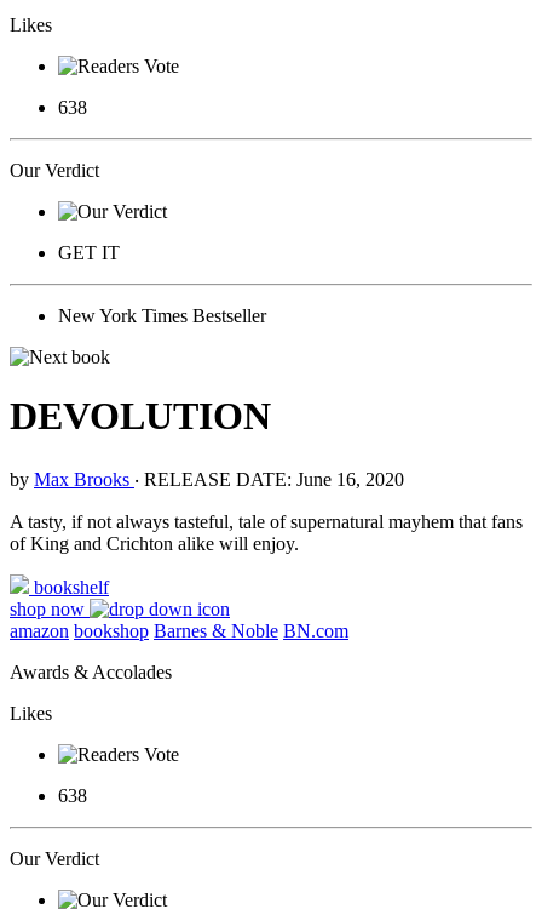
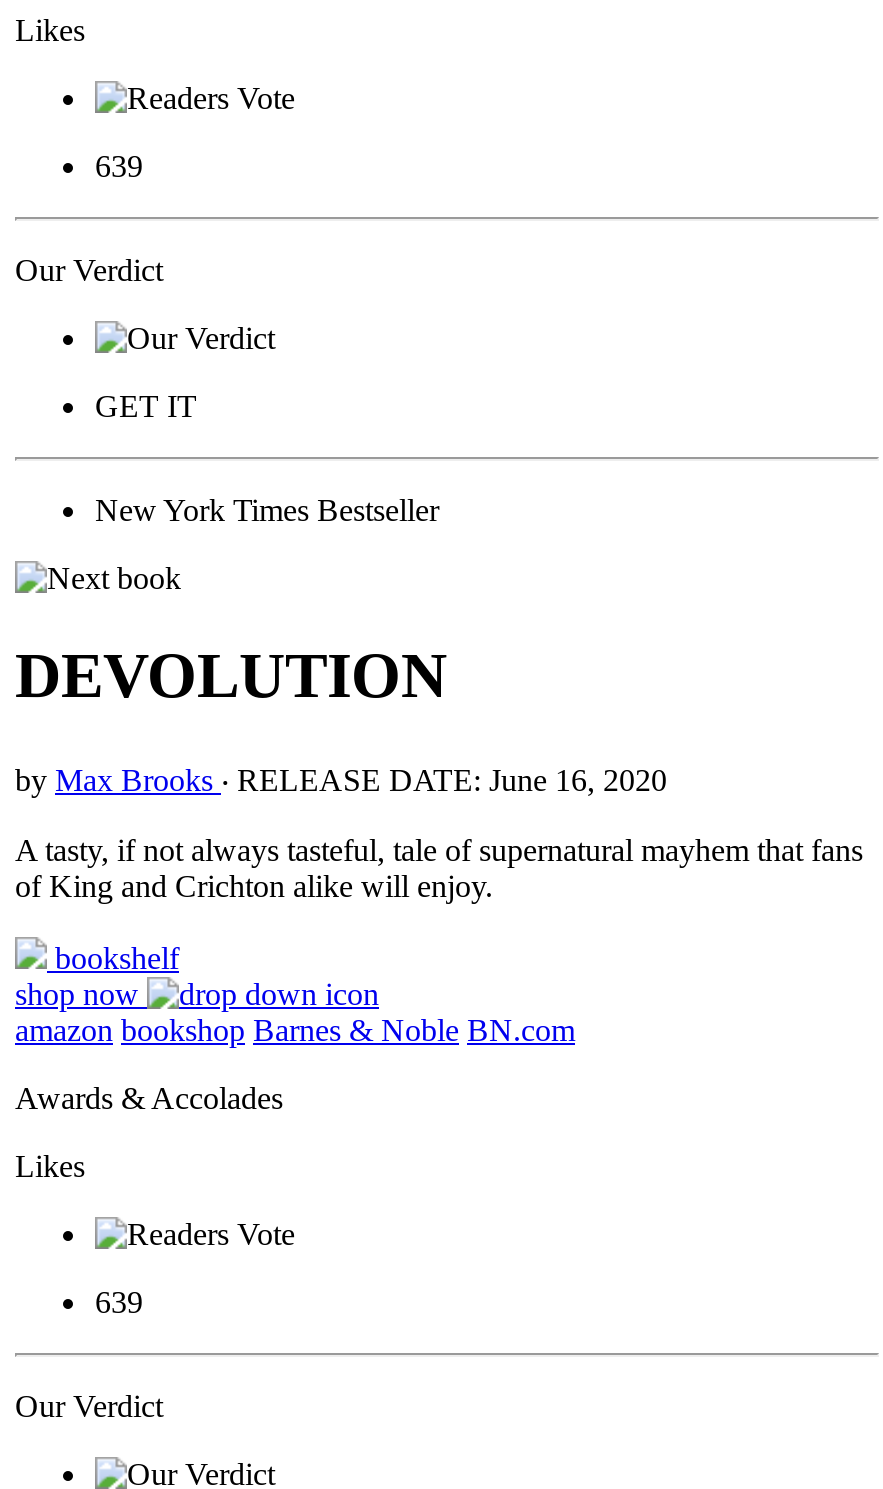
- 638
+ 639

- 638
+ 639
